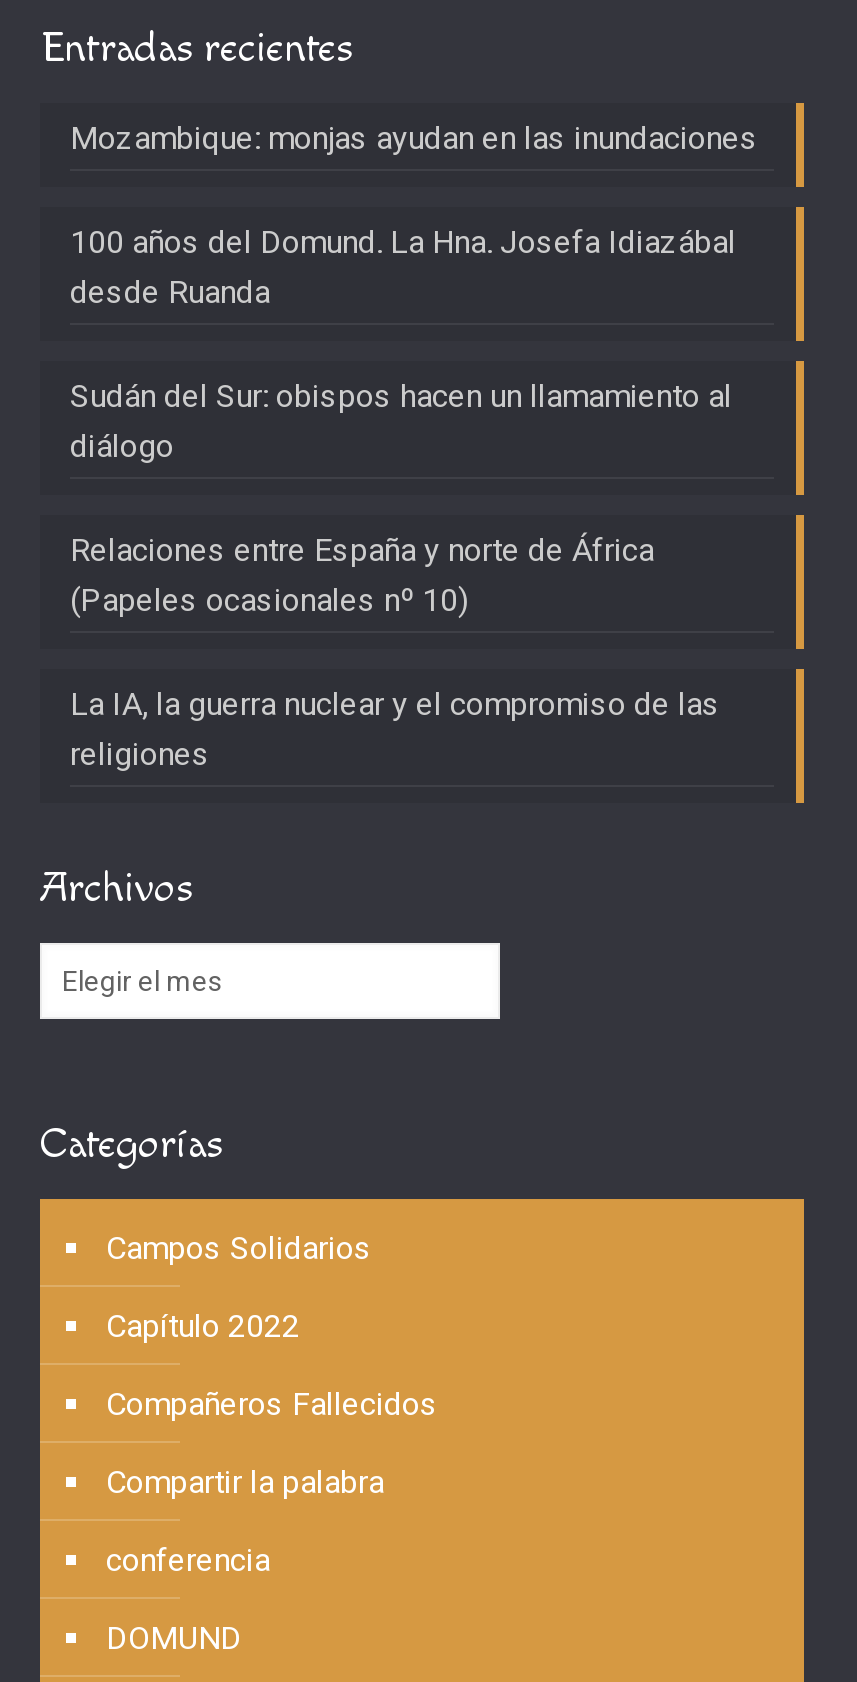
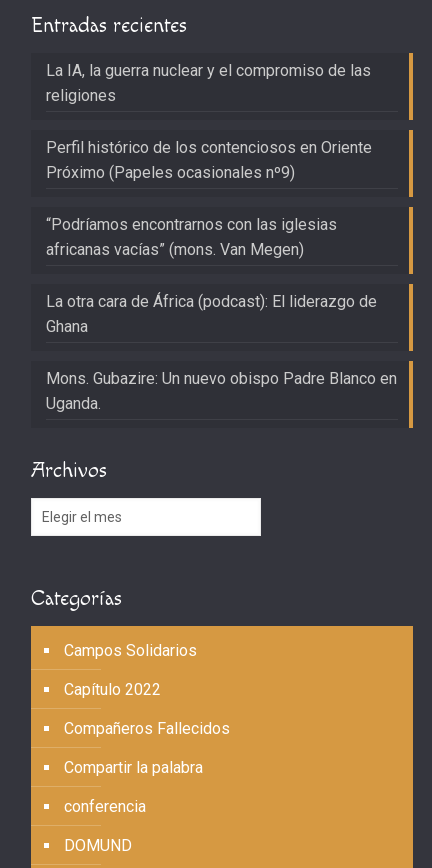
- Mozambique: monjas ayudan en las inundaciones
- 100 años del Domund. La Hna. Josefa Idiazábal
- desde Ruanda
- Sudán del Sur: obispos hacen un llamamiento al
- diálogo
- Relaciones entre España y norte de África
- (Papeles ocasionales nº 10)

moved up: La IA, la guerra nuclear y el compromiso de las | religiones

+ Perfil histórico de los contenciosos en Oriente
+ Próximo (Papeles ocasionales nº9)
+ “Podríamos encontrarnos con las iglesias
+ africanas vacías” (mons. Van Megen)
+ La otra cara de África (podcast): El liderazgo de
+ Ghana
+ Mons. Gubazire: Un nuevo obispo Padre Blanco en
+ Uganda.
